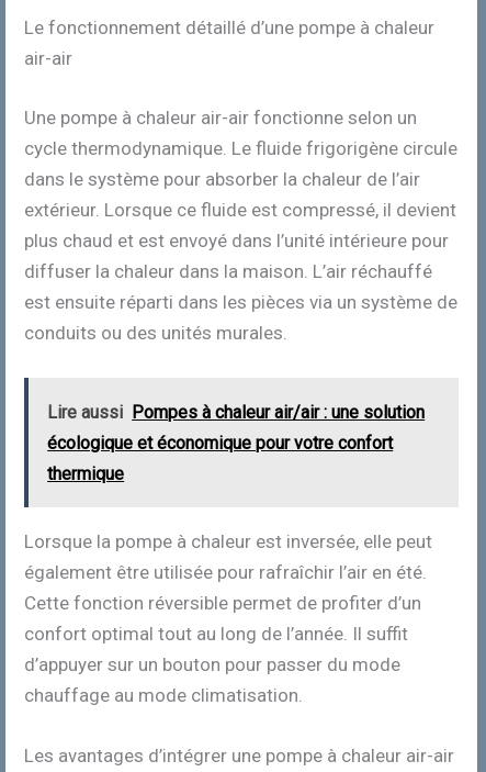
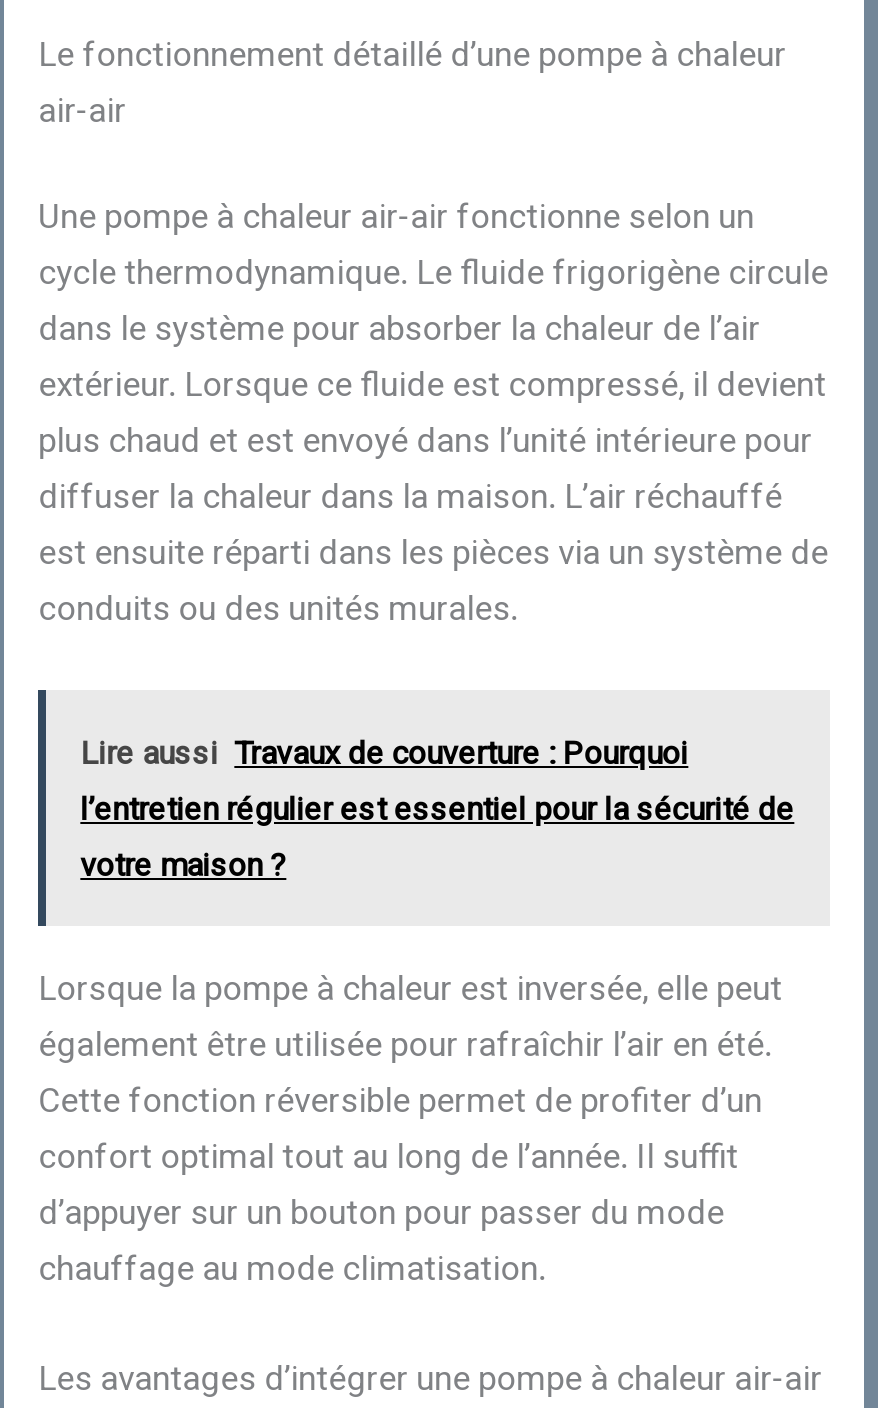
- Lire aussi Pompes à chaleur air/air : une solution
+ Lire aussi Travaux de couverture : Pourquoi

- écologique et économique pour votre confort
+ l’entretien régulier est essentiel pour la sécurité de

- thermique
+ votre maison ?
